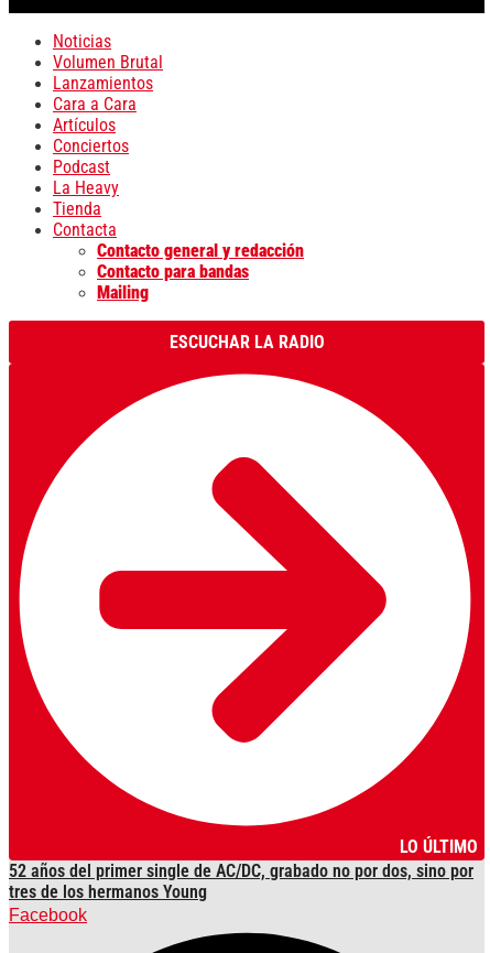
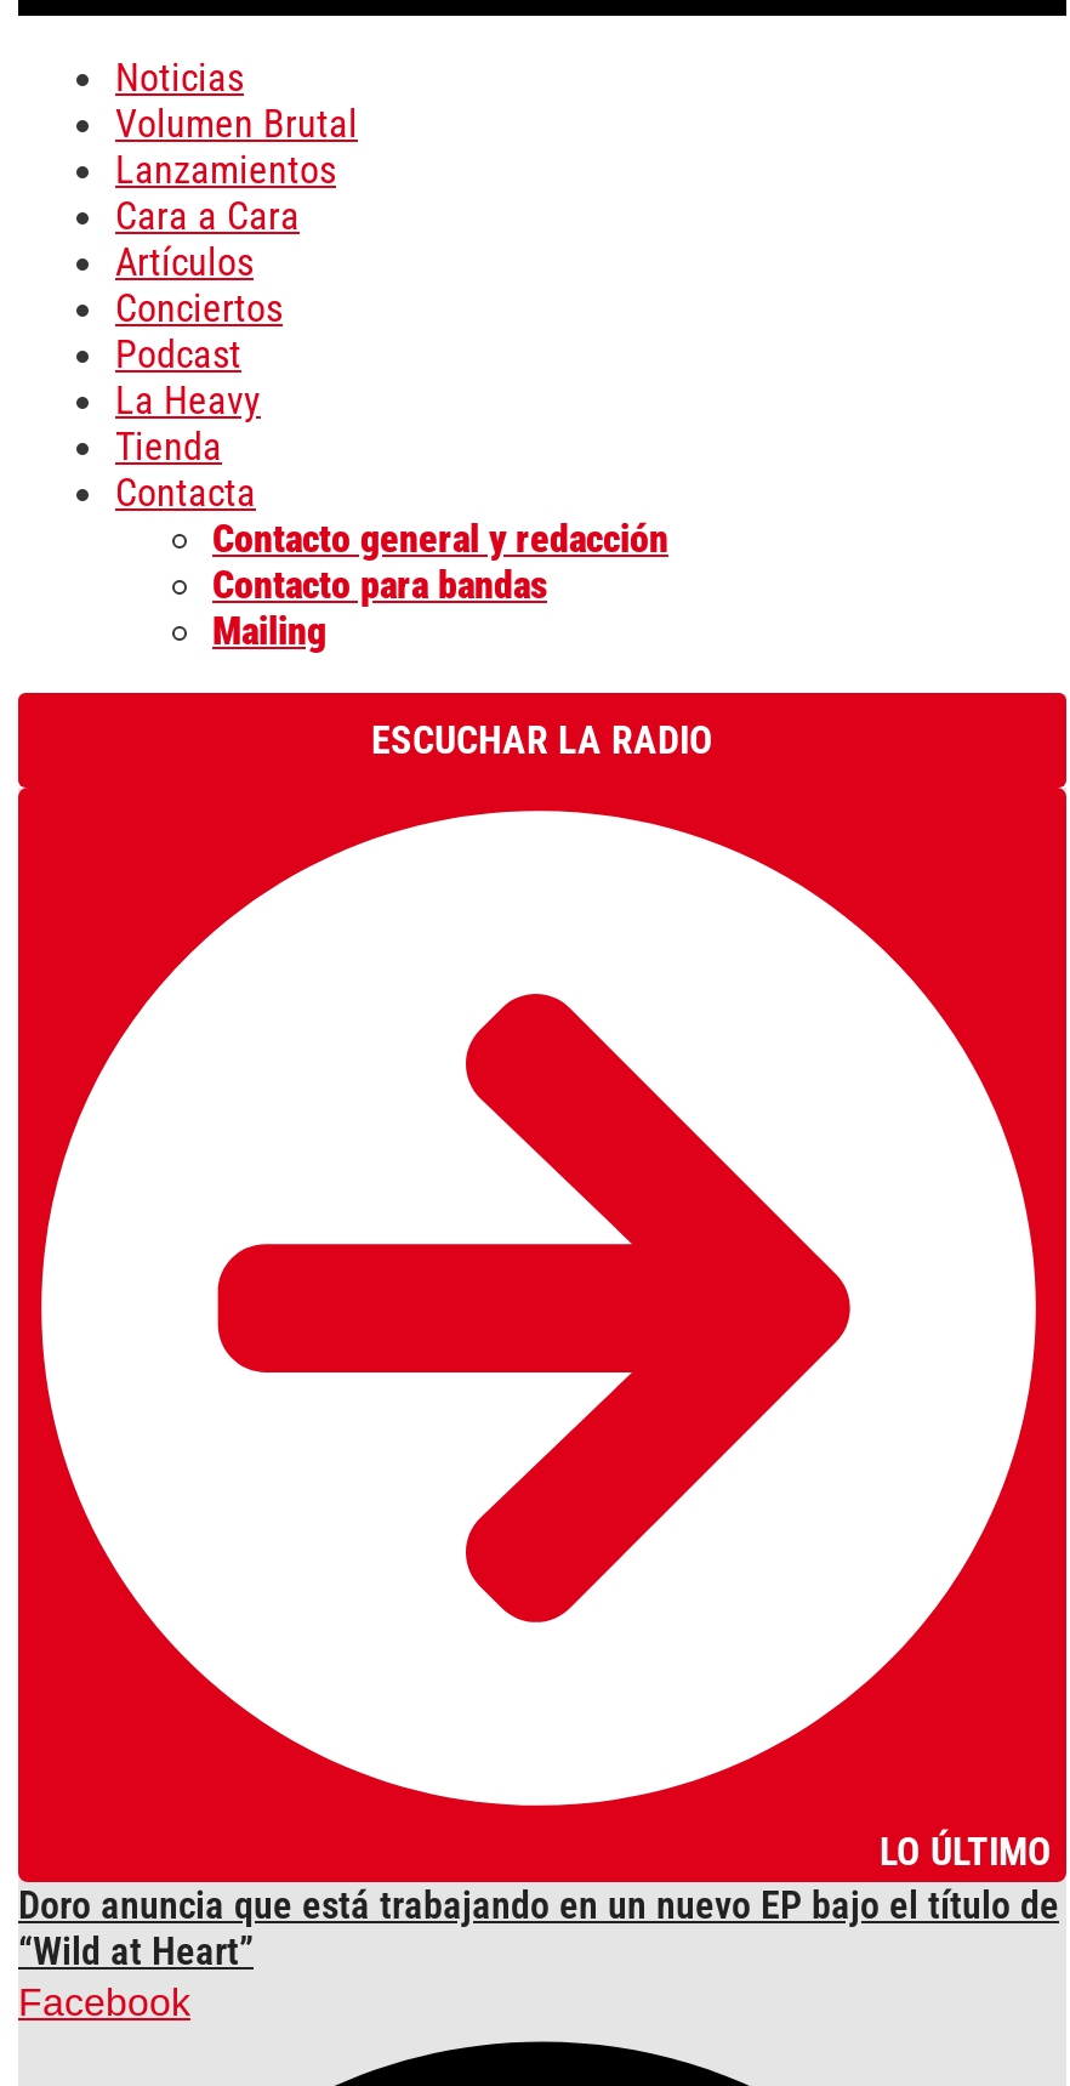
- 52 años del primer single de AC/DC, grabado no por dos, sino por
- tres de los hermanos Young
+ Doro anuncia que está trabajando en un nuevo EP bajo el título de
+ “Wild at Heart”
